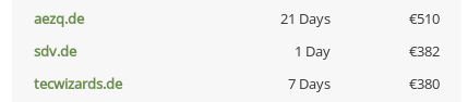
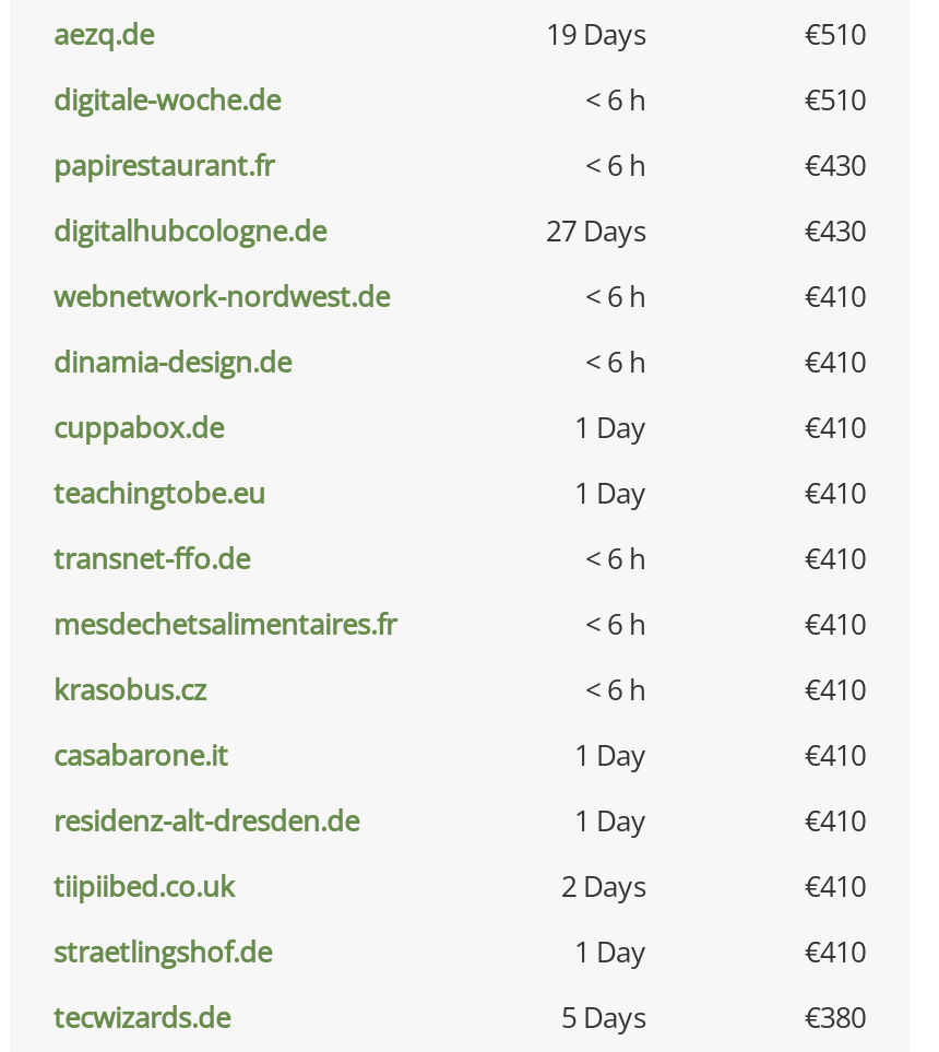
- 21 Days
+ 19 Days

- sdv.de
+ digitale-woche.de
+ < 6 h
+ €510
+ papirestaurant.fr
+ < 6 h
+ €430
+ digitalhubcologne.de
+ 27 Days
+ €430
+ webnetwork-nordwest.de
+ < 6 h
+ €410
+ dinamia-design.de
+ < 6 h
+ €410
+ cuppabox.de

- €382
+ €410
+ teachingtobe.eu
+ 1 Day
+ €410
+ transnet-ffo.de
+ < 6 h
+ €410
+ mesdechetsalimentaires.fr
+ < 6 h
+ €410
+ krasobus.cz
+ < 6 h
+ €410
+ casabarone.it
+ 1 Day
+ €410
+ residenz-alt-dresden.de
+ 1 Day
+ €410
+ tiipiibed.co.uk
+ 2 Days
+ €410
+ straetlingshof.de
+ 1 Day
+ €410

- 7 Days
+ 5 Days
